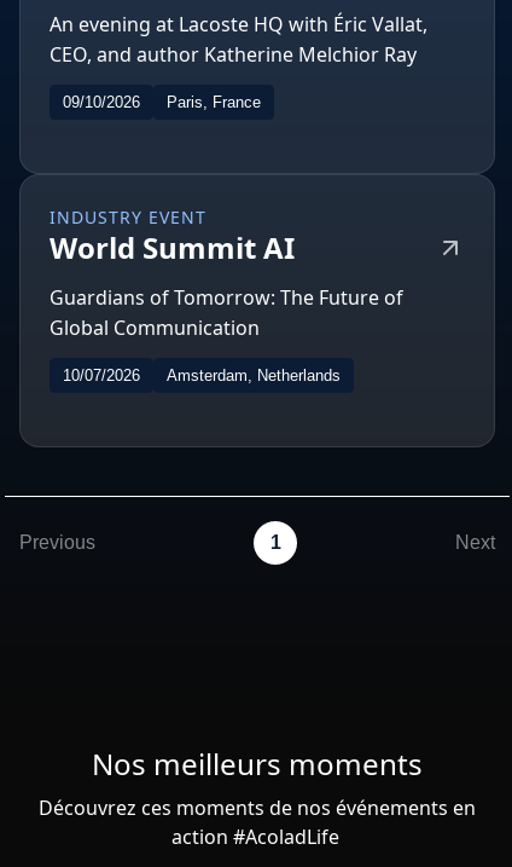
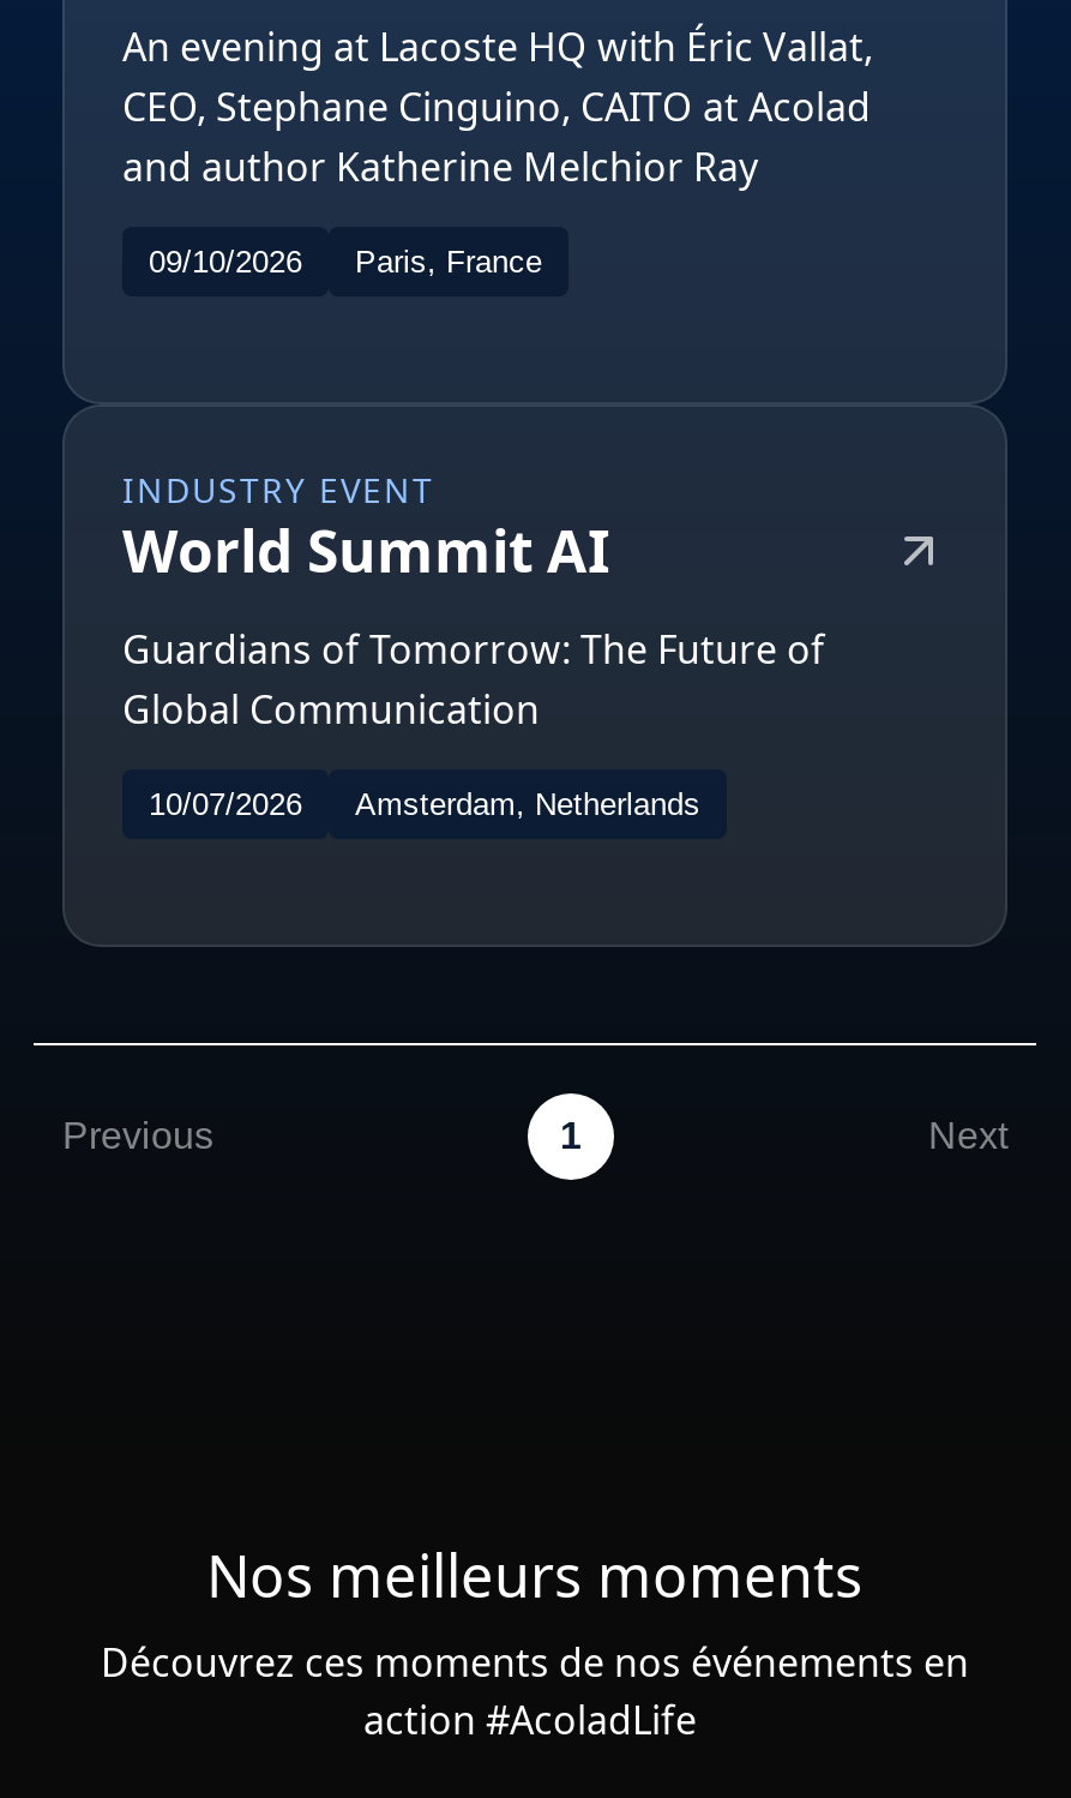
- CEO, and author Katherine Melchior Ray
+ CEO, Stephane Cinguino, CAITO at Acolad
+ and author Katherine Melchior Ray
